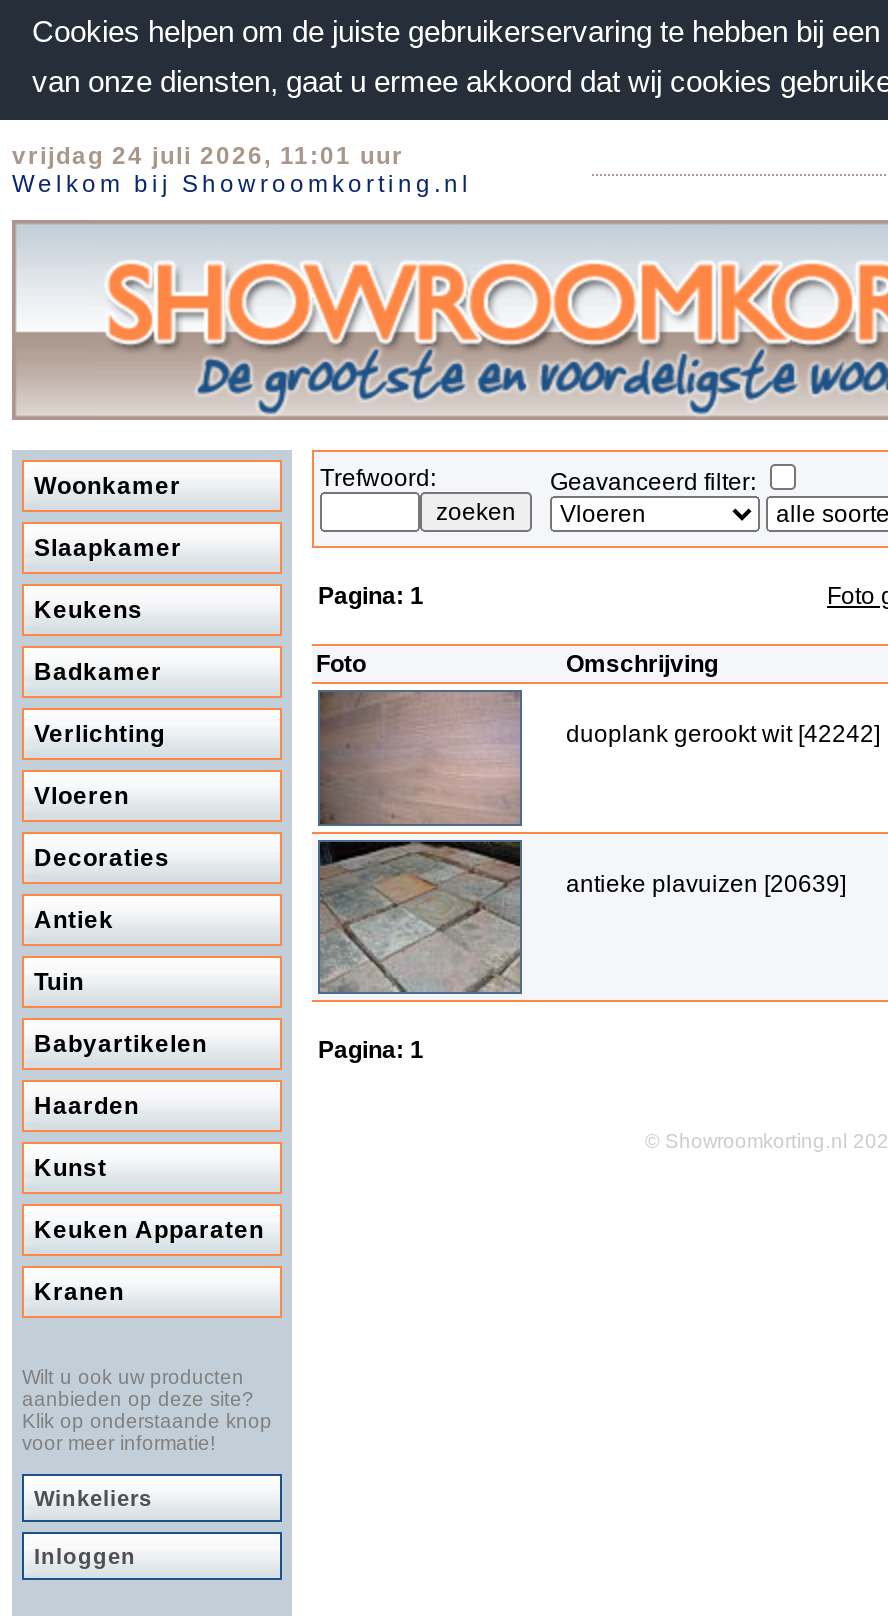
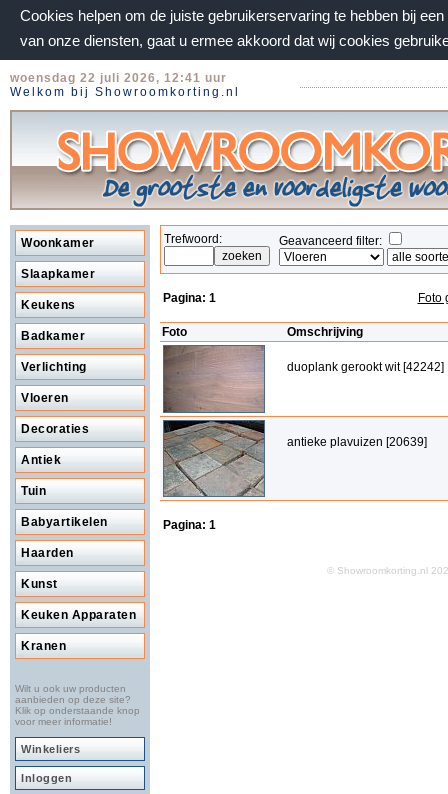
- vrijdag 24 juli 2026, 11:01 uur
+ woensdag 22 juli 2026, 12:41 uur
